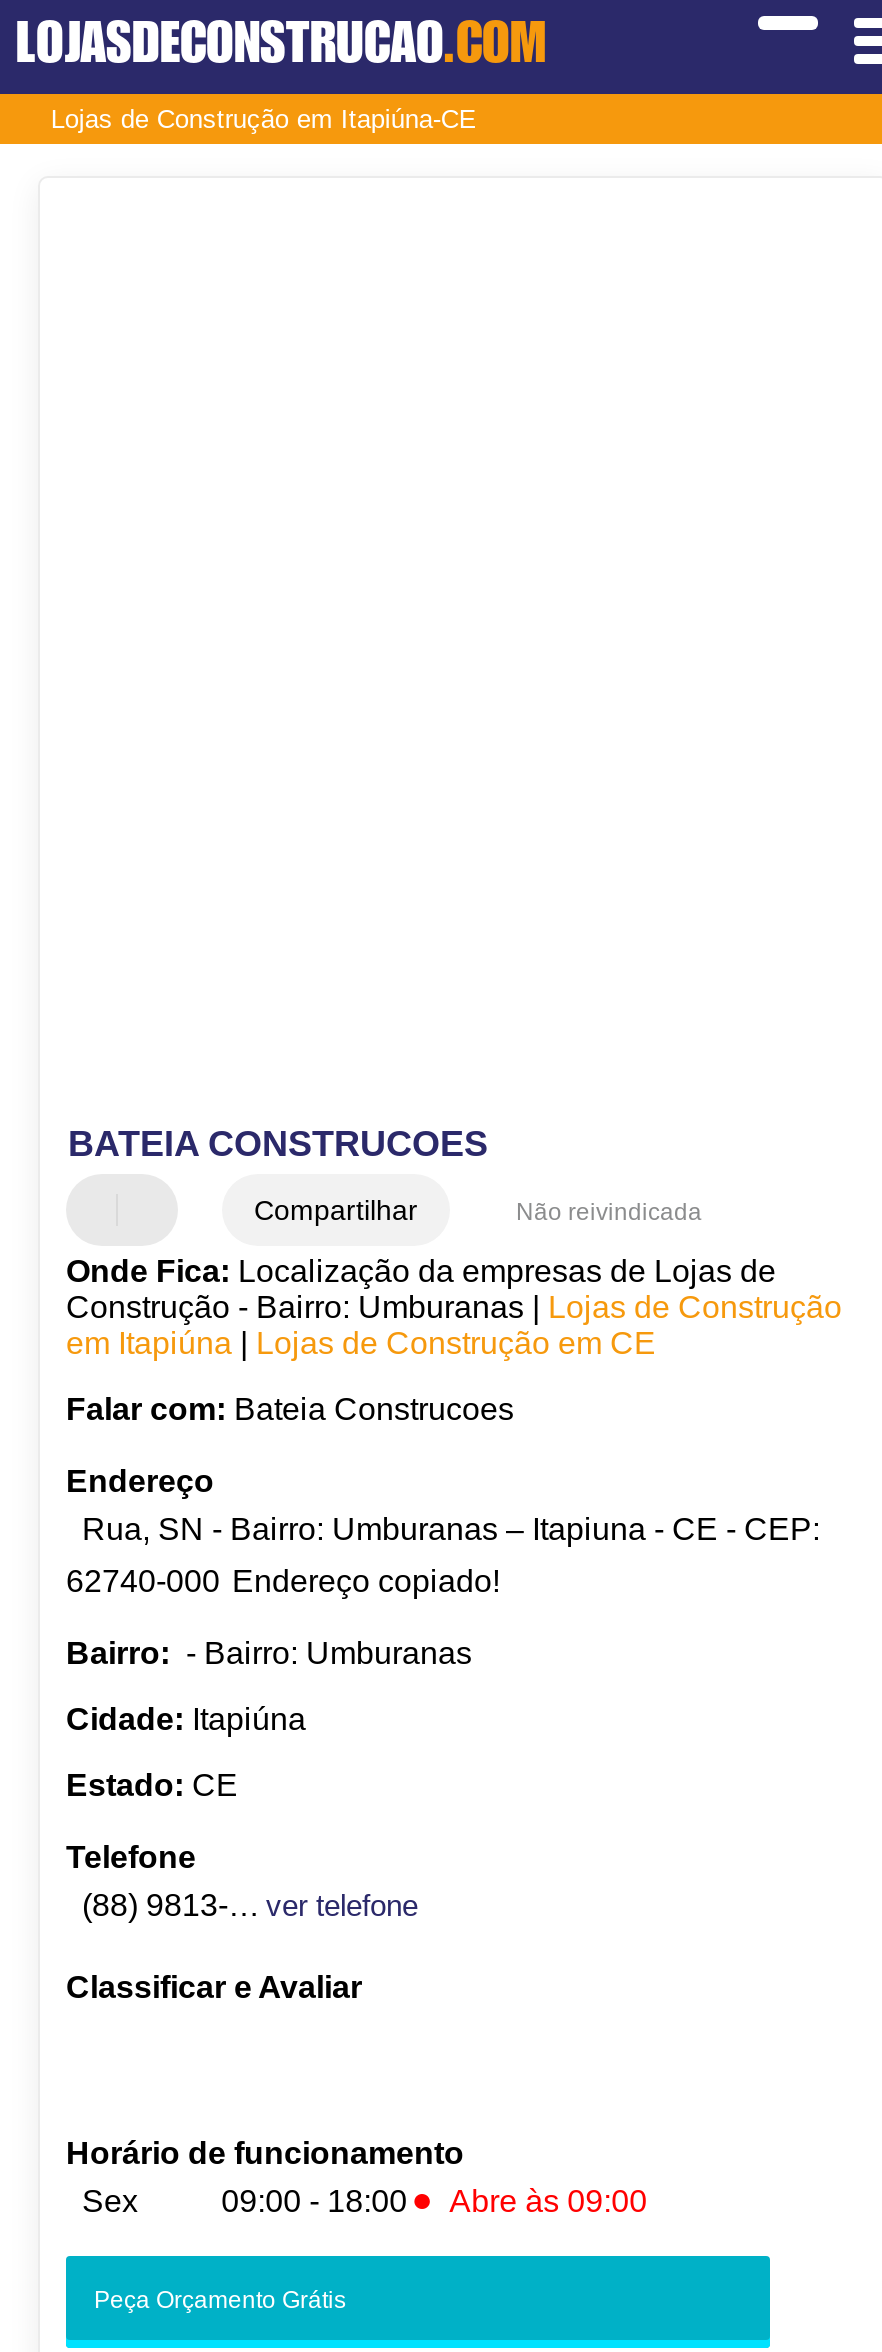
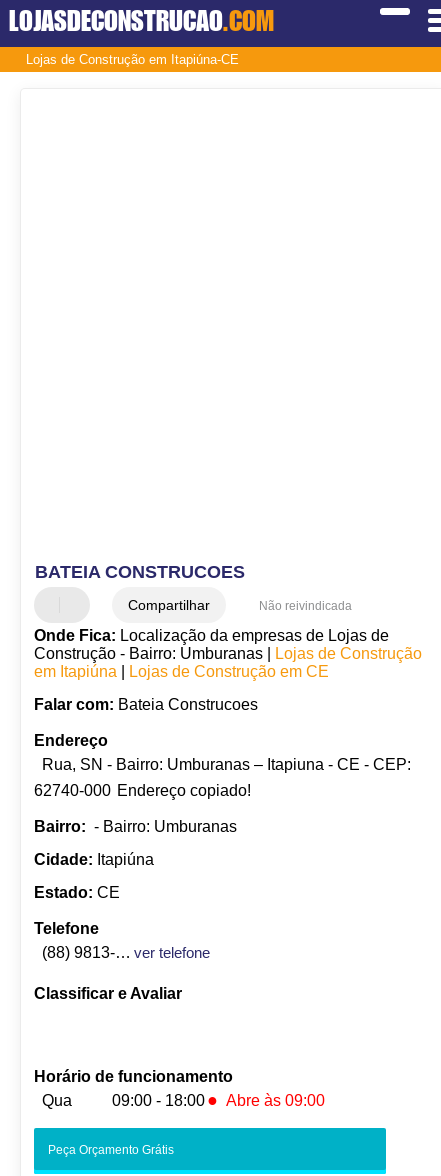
- Sex
+ Qua
